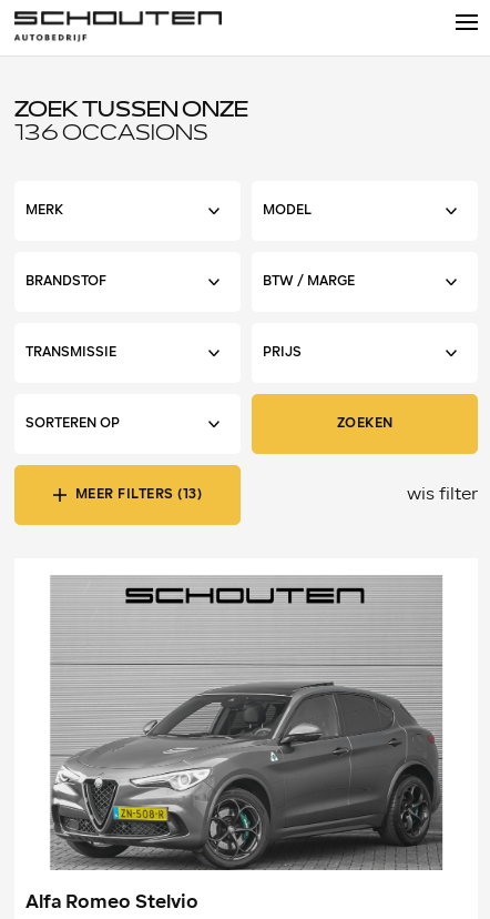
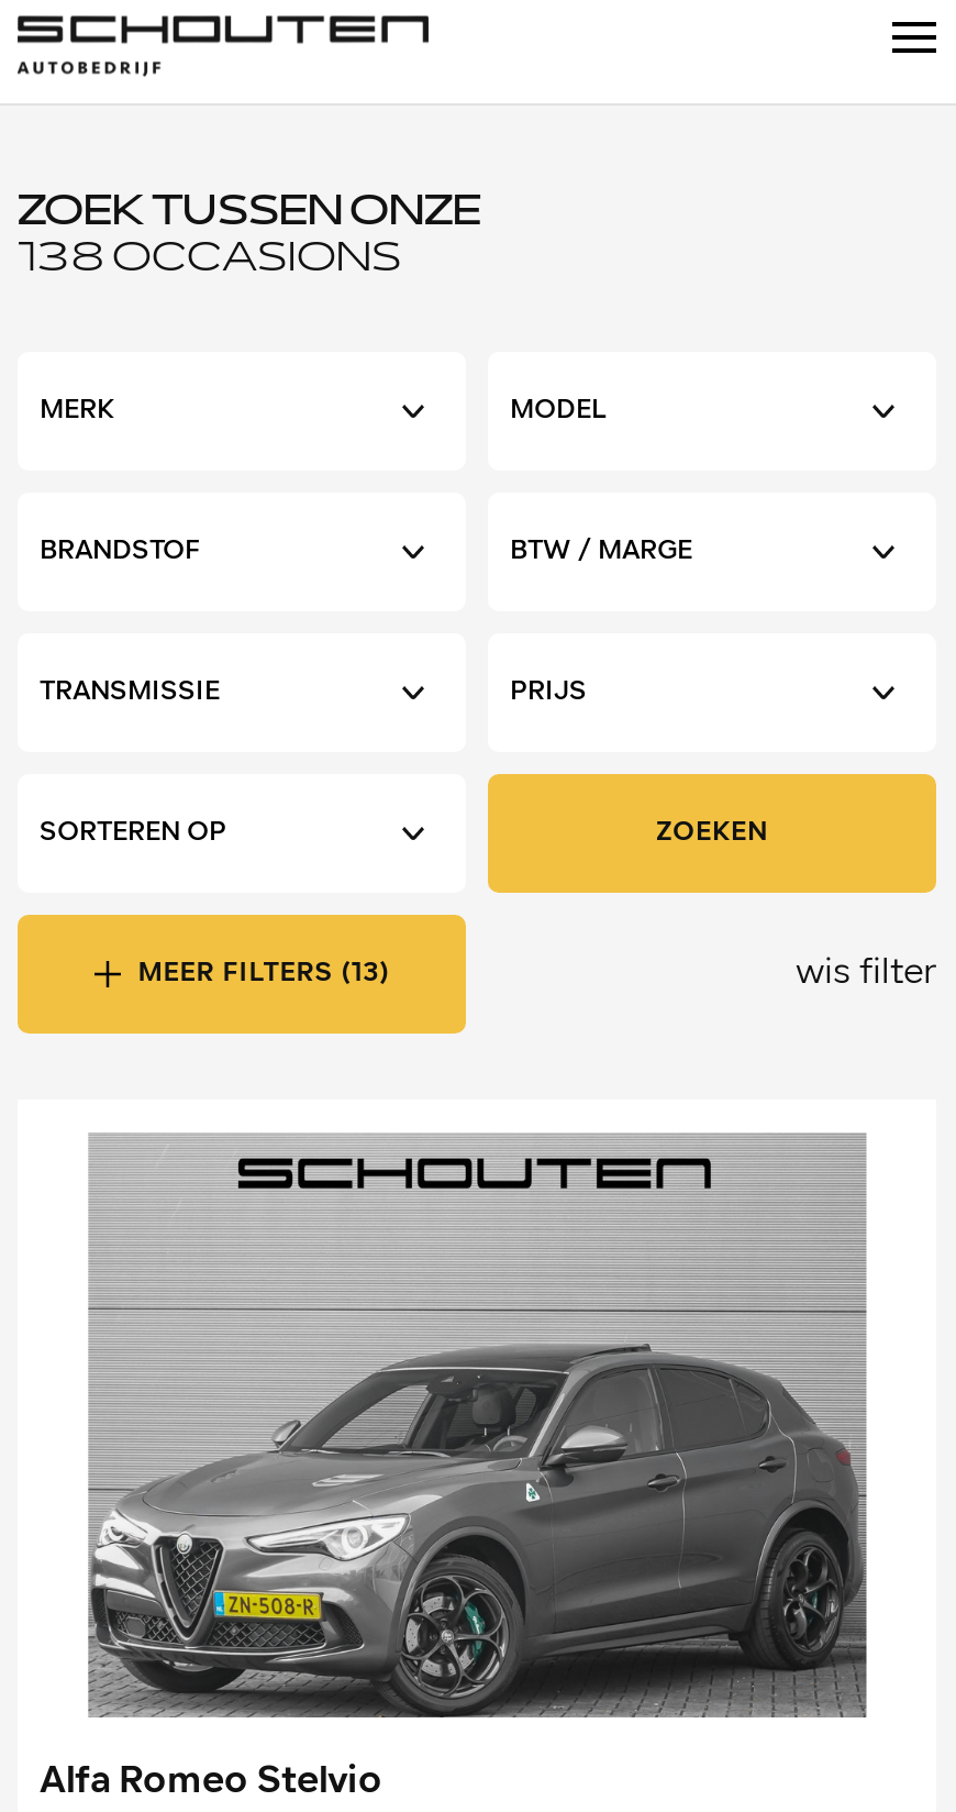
- 136 OCCASIONS
+ 138 OCCASIONS
